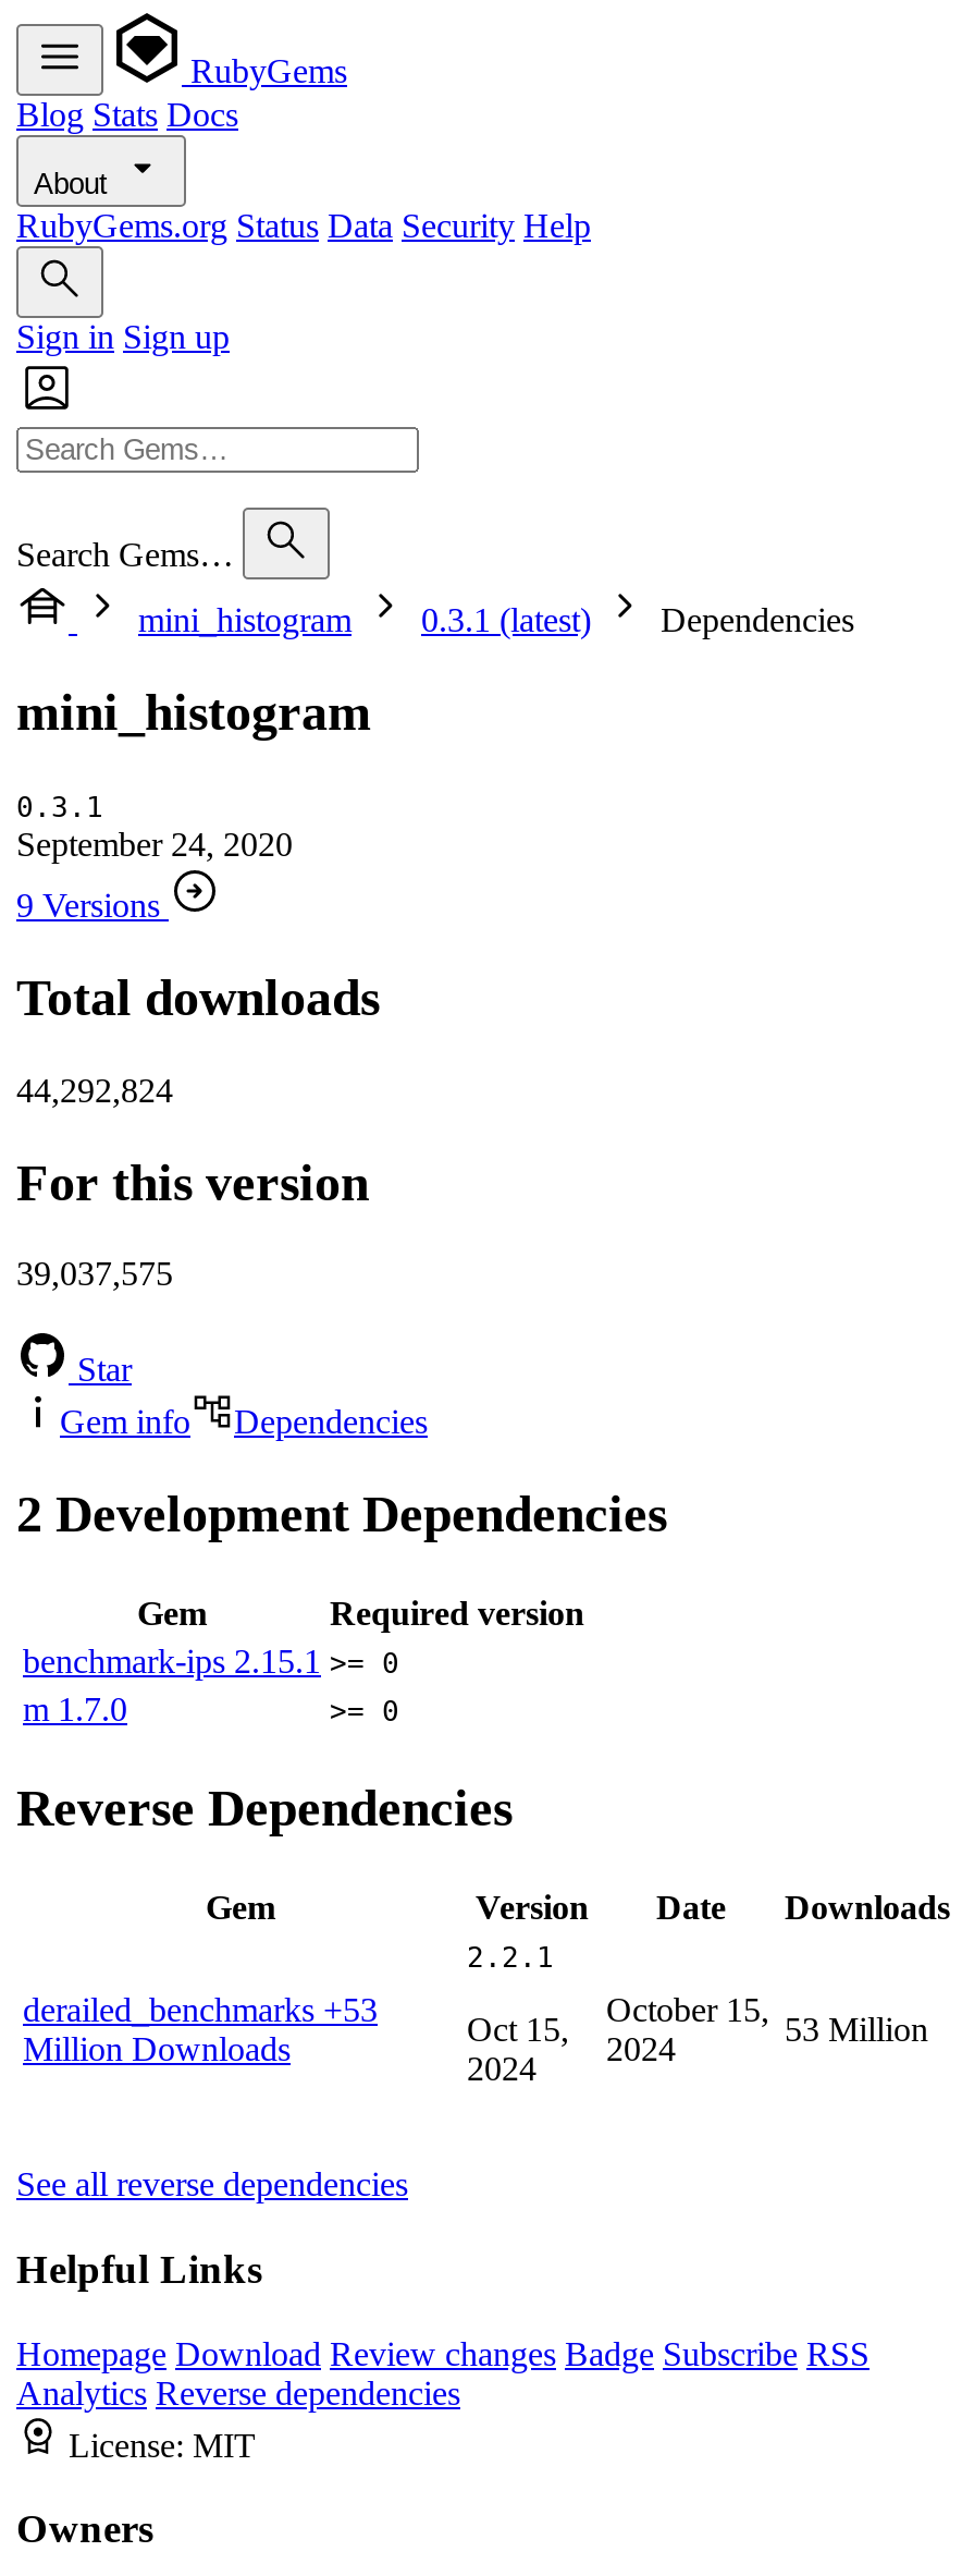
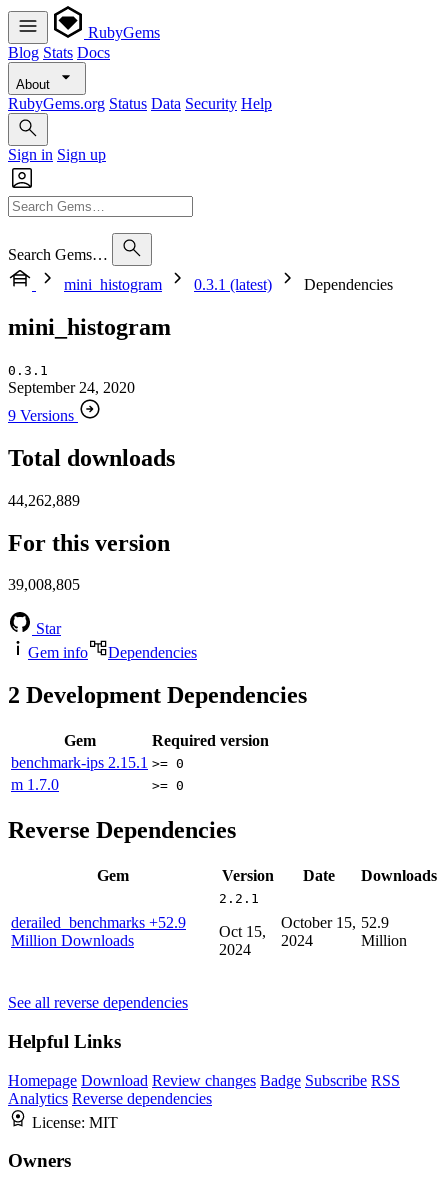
- 44,292,824
+ 44,262,889

- 39,037,575
+ 39,008,805

- derailed_benchmarks +53
+ derailed_benchmarks +52.9

- 53 Million
+ 52.9
+ Million
